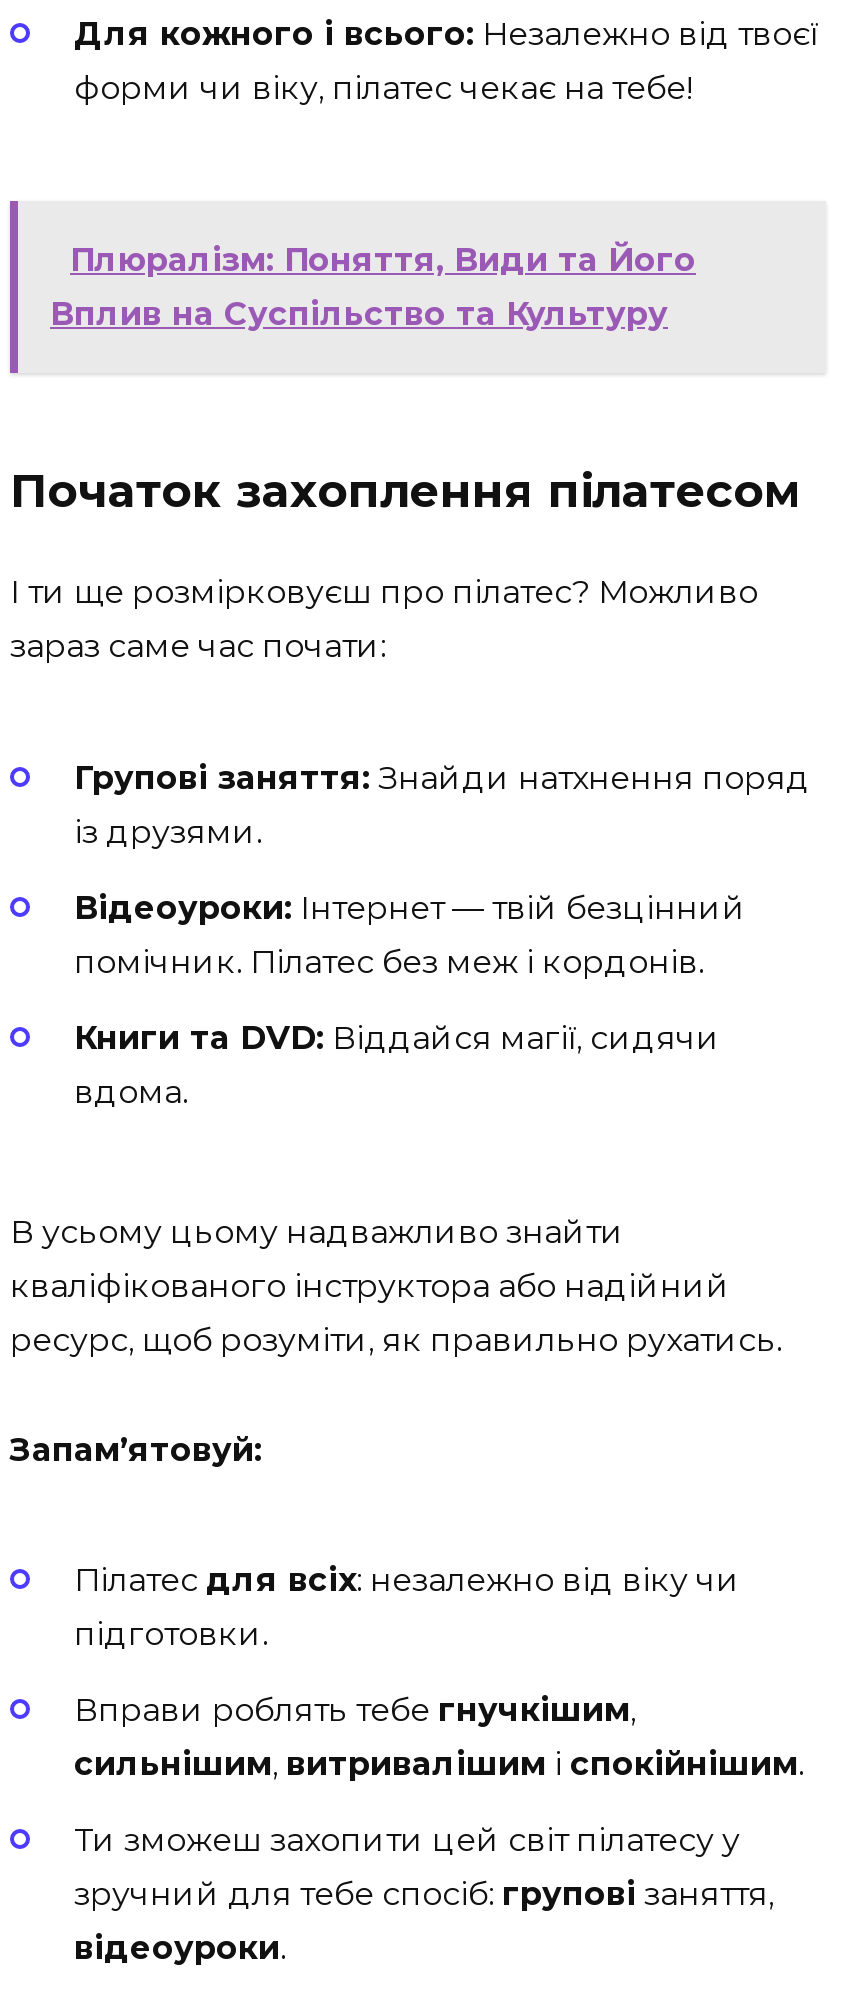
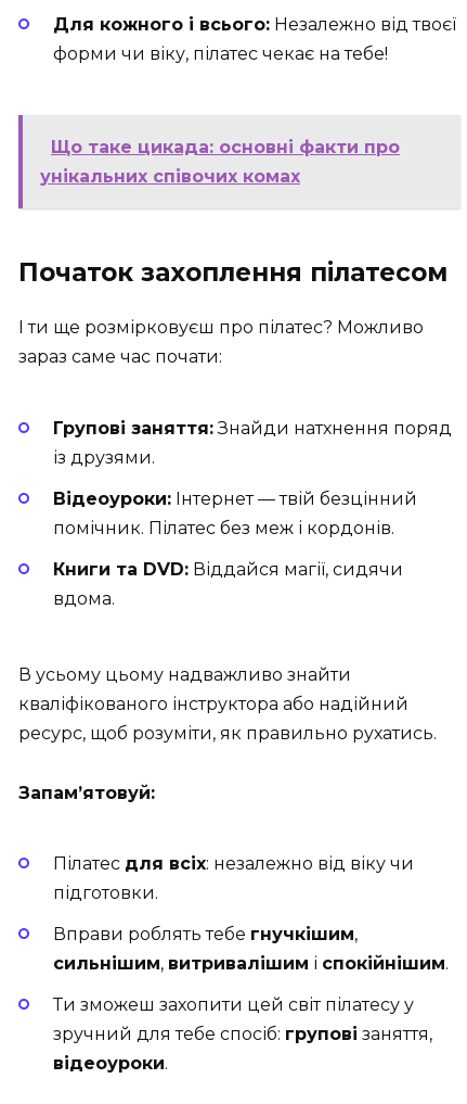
- Плюралізм: Поняття, Види та Його
- Вплив на Суспільство та Культуру
+ Що таке цикада: основні факти про
+ унікальних співочих комах
